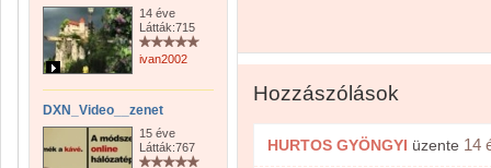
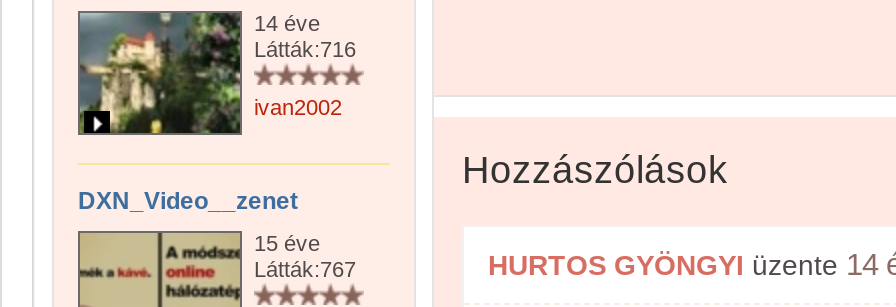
- Látták:715
+ Látták:716
